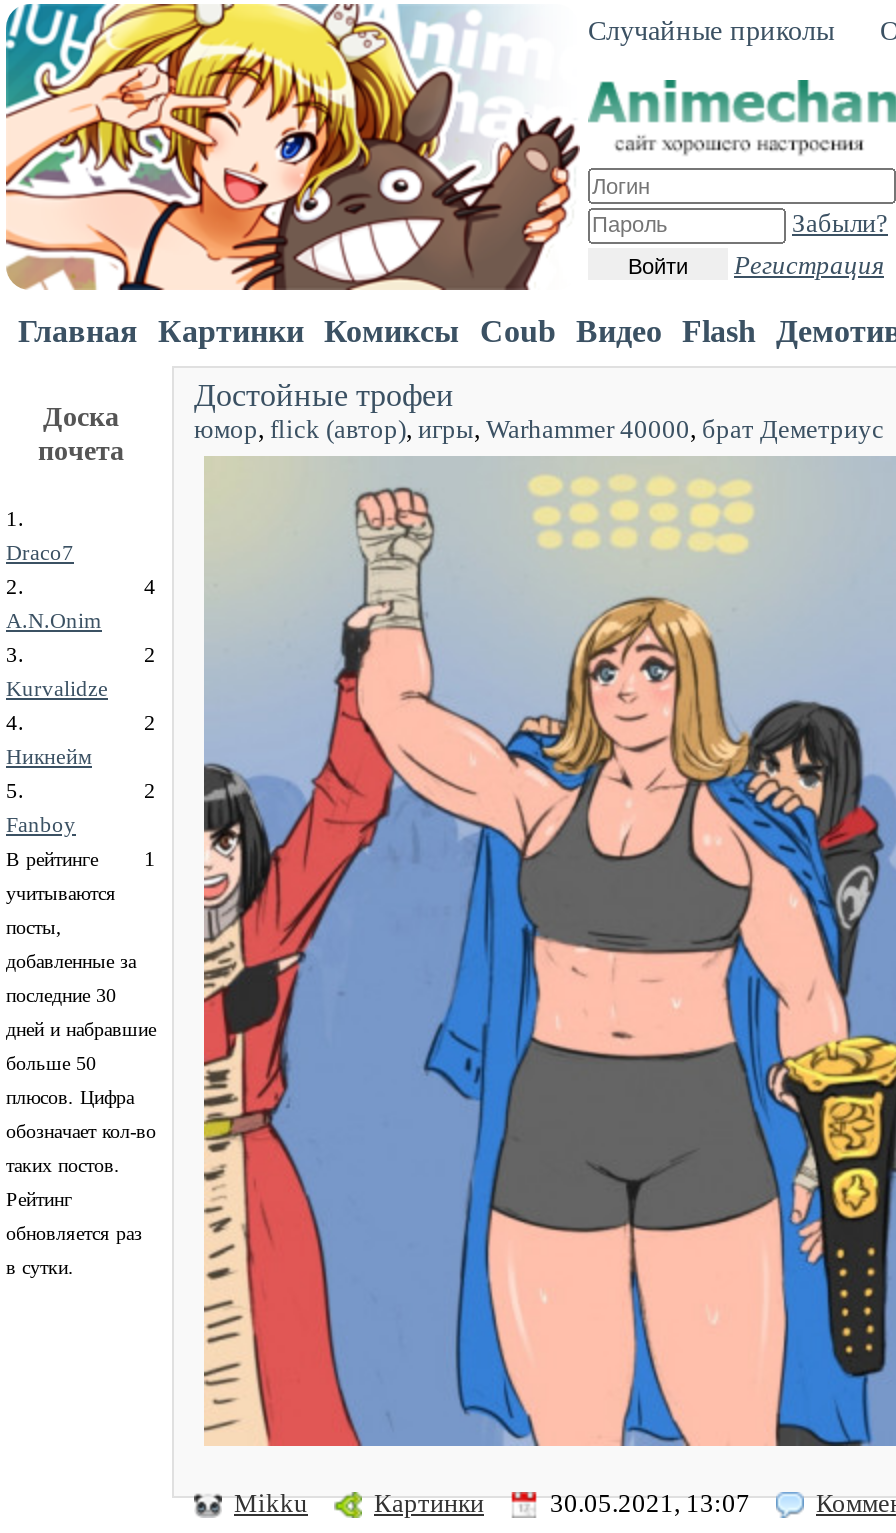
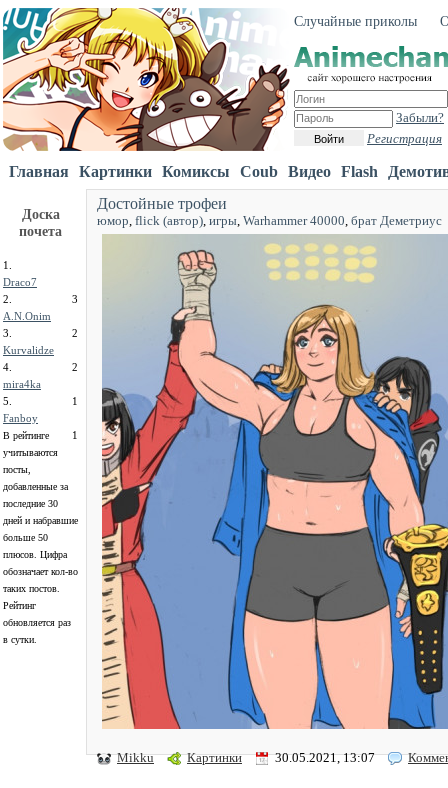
- 4
+ 3

- Никнейм
- 2
+ mira4ka
+ 1
